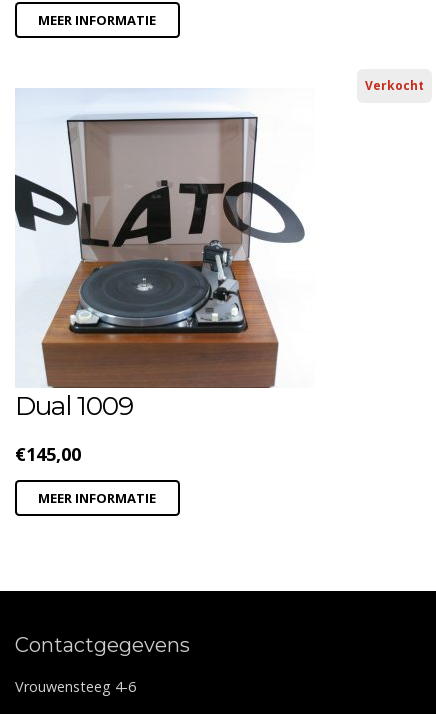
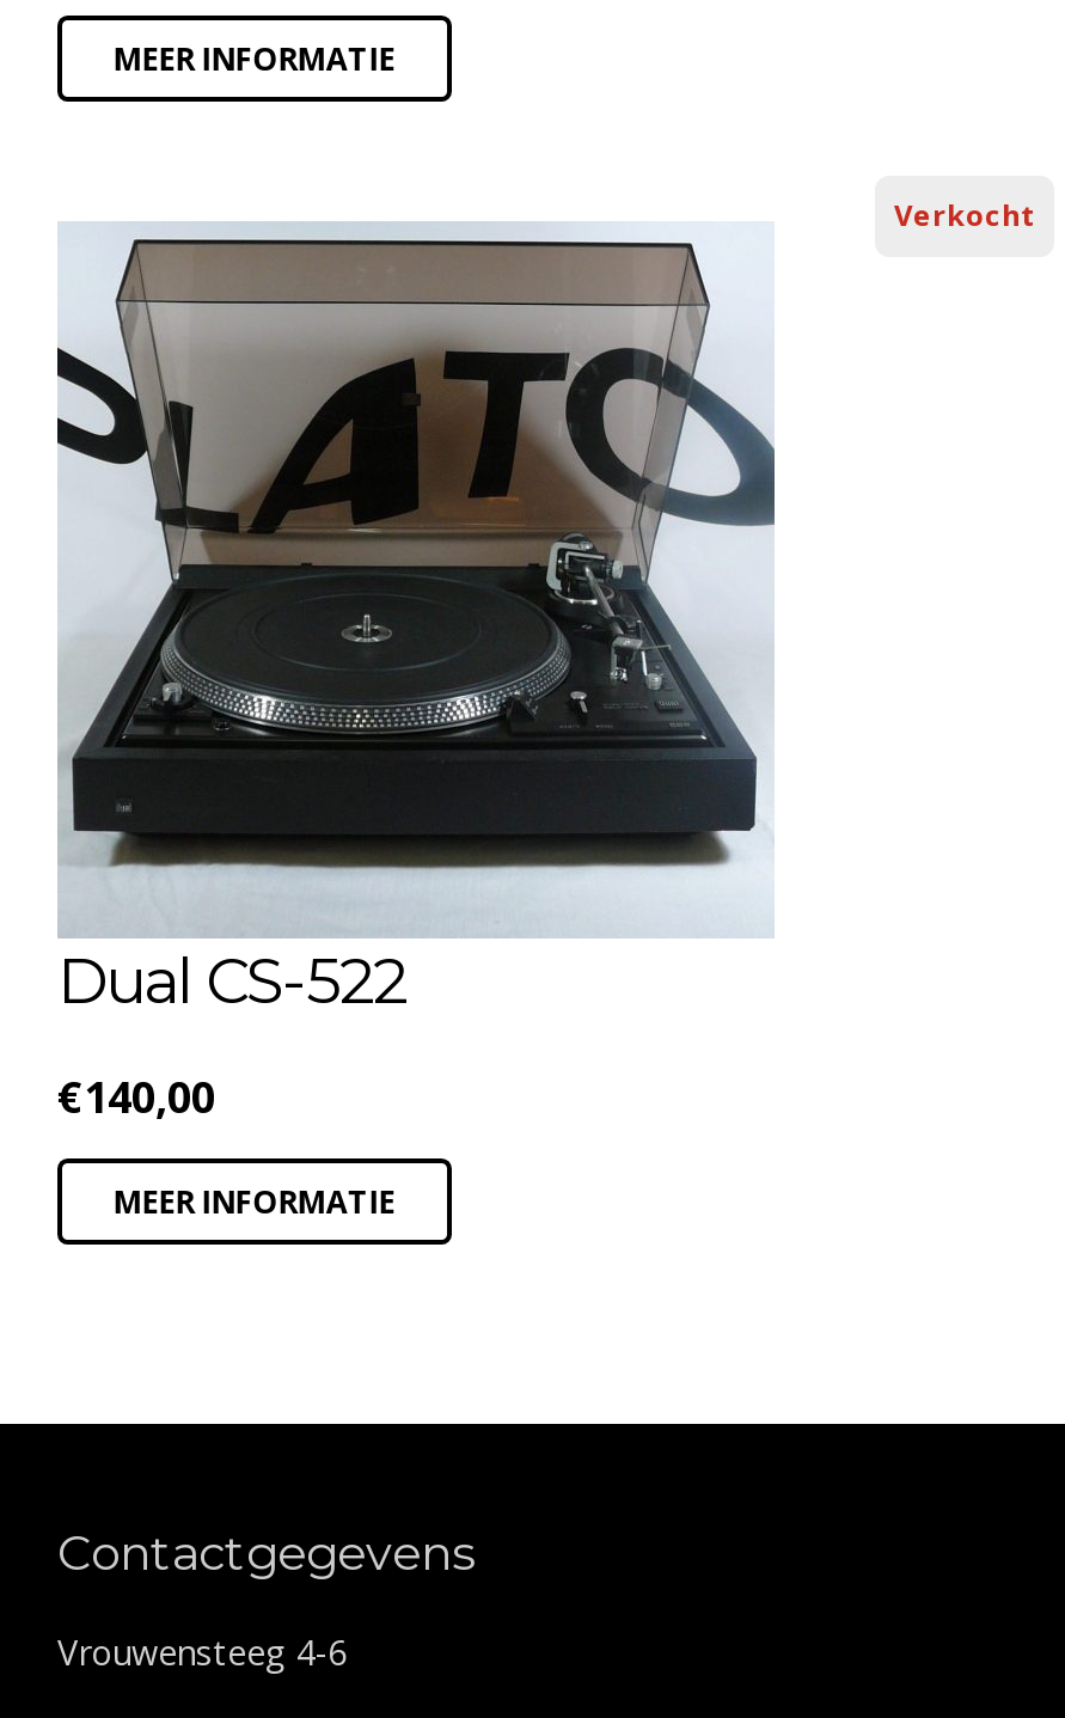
- [image]
- Dual 1009
+ [image]
+ Dual CS-522

- €145,00
+ €140,00
